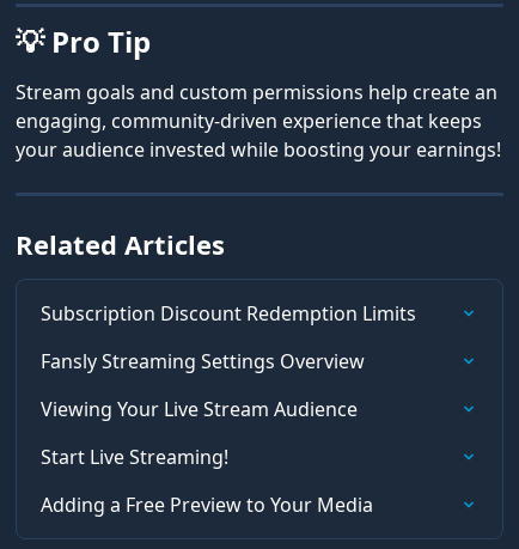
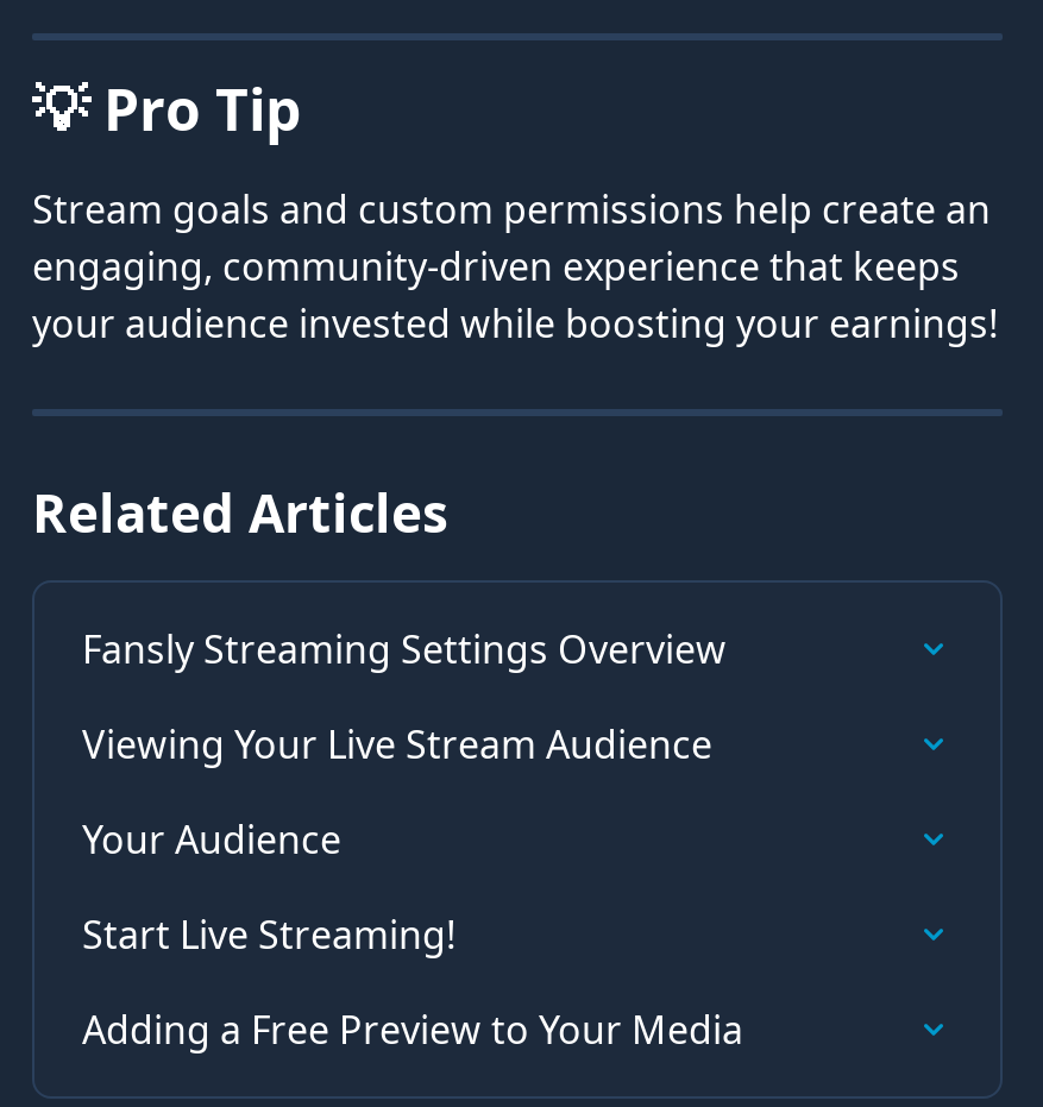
- Subscription Discount Redemption Limits

moved up: Fansly Streaming Settings Overview | Viewing Your Live Stream Audience

+ Your Audience
